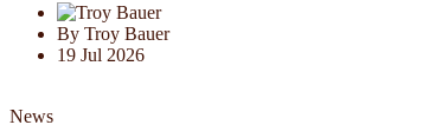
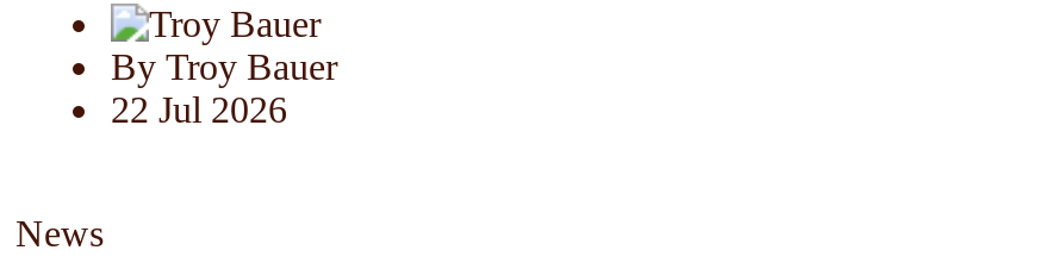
- 19 Jul 2026
+ 22 Jul 2026
